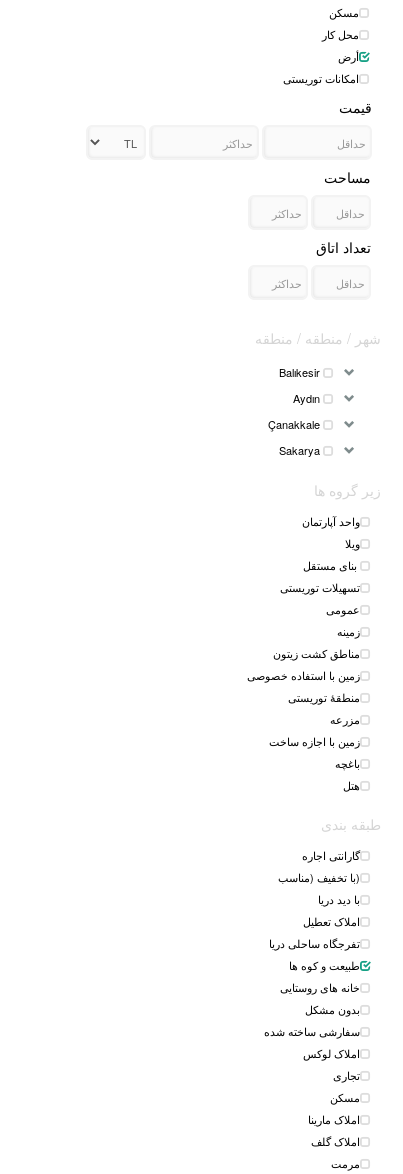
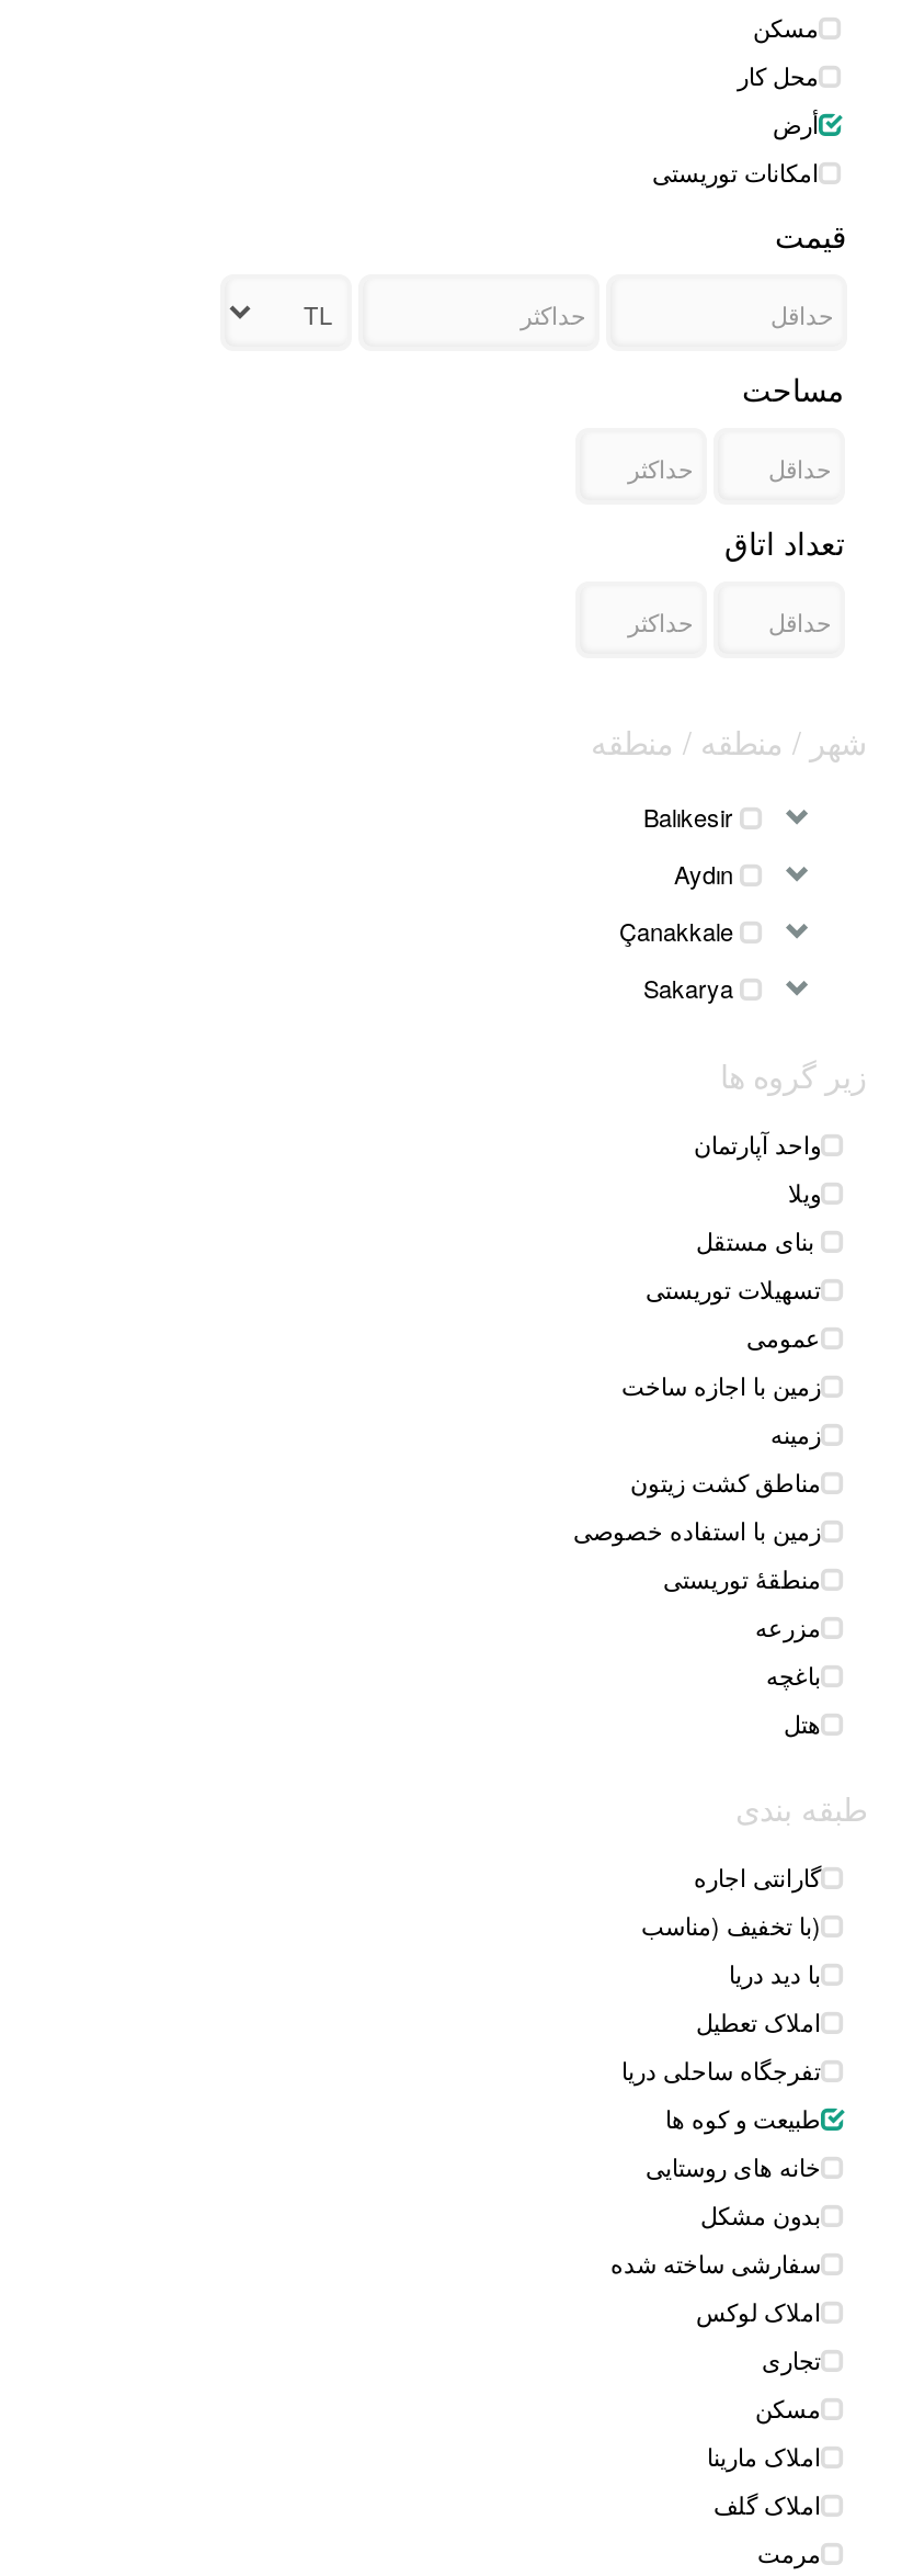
moved down: زمینه | مناطق کشت زیتون | زمین با استفاده خصوصی | مزرعه

moved up: زمین با اجازه ساخت
